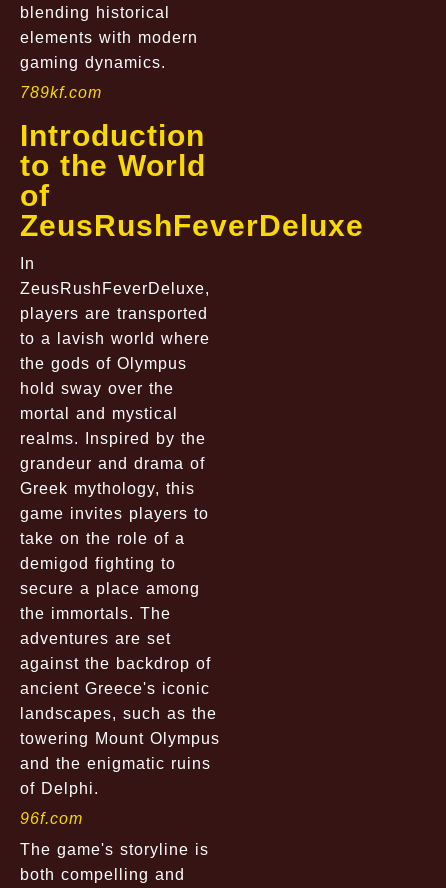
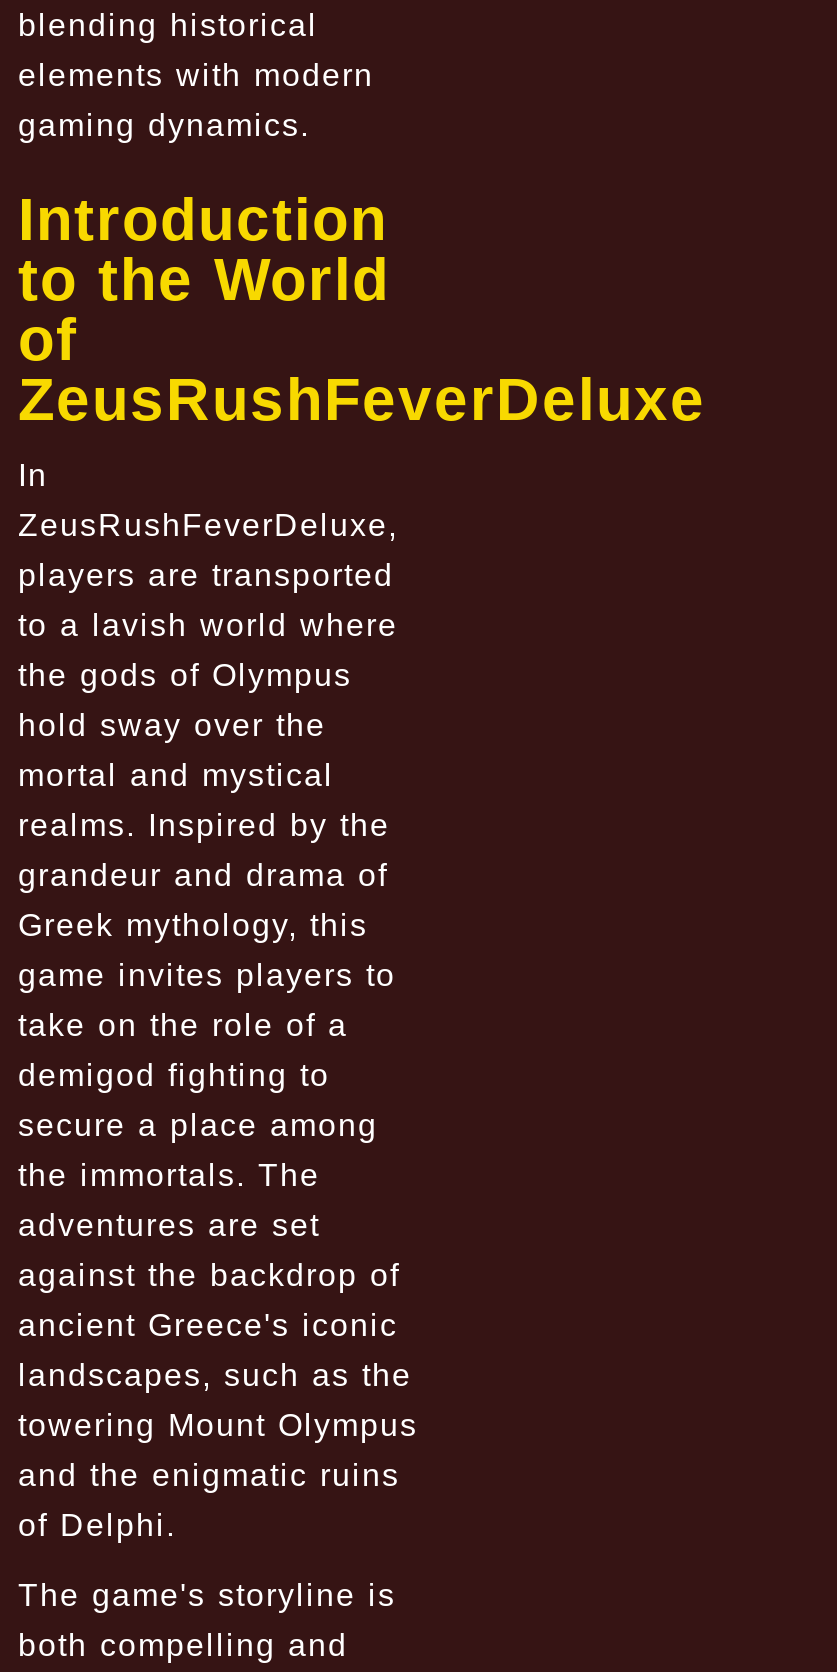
- 789kf.com

- 96f.com
